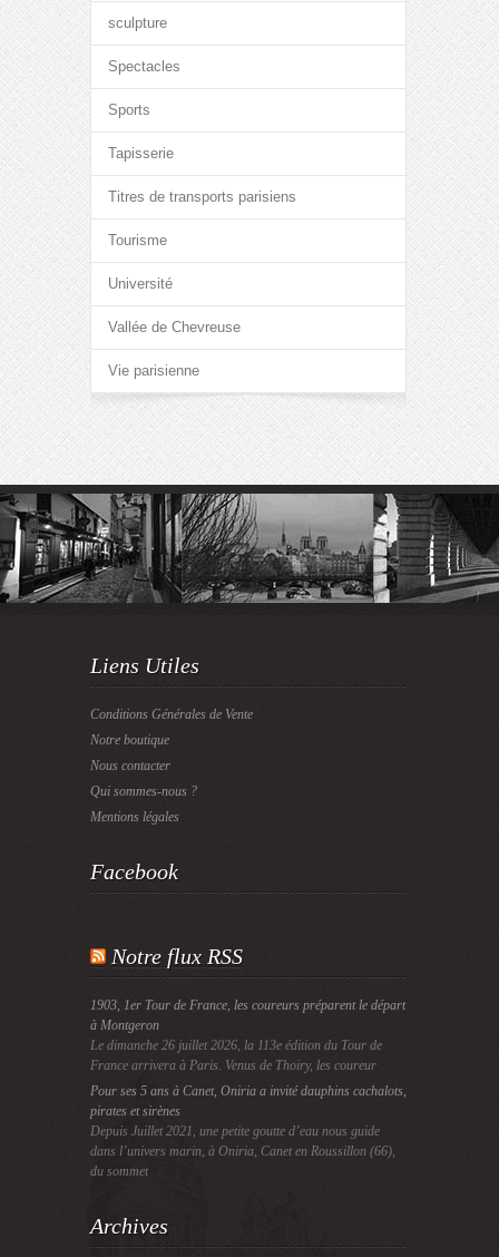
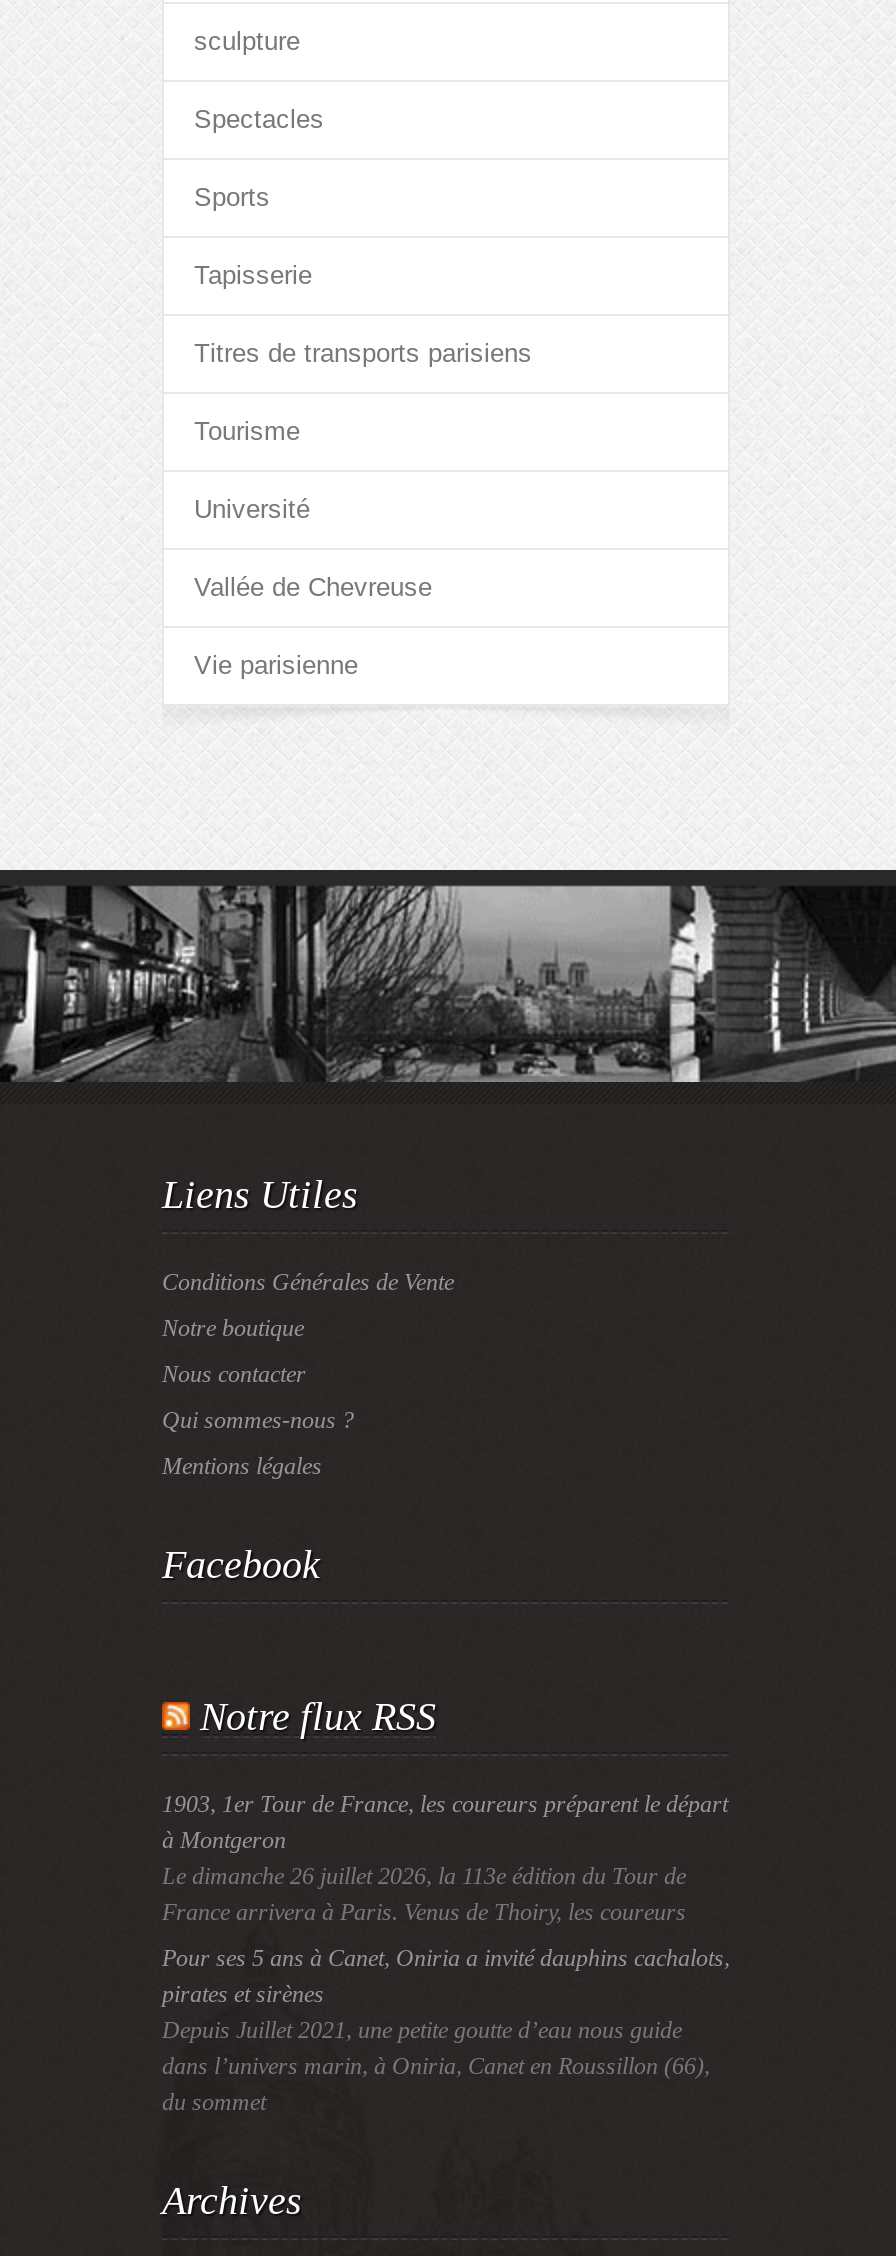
- France arrivera à Paris. Venus de Thoiry, les coureur
+ France arrivera à Paris. Venus de Thoiry, les coureurs
